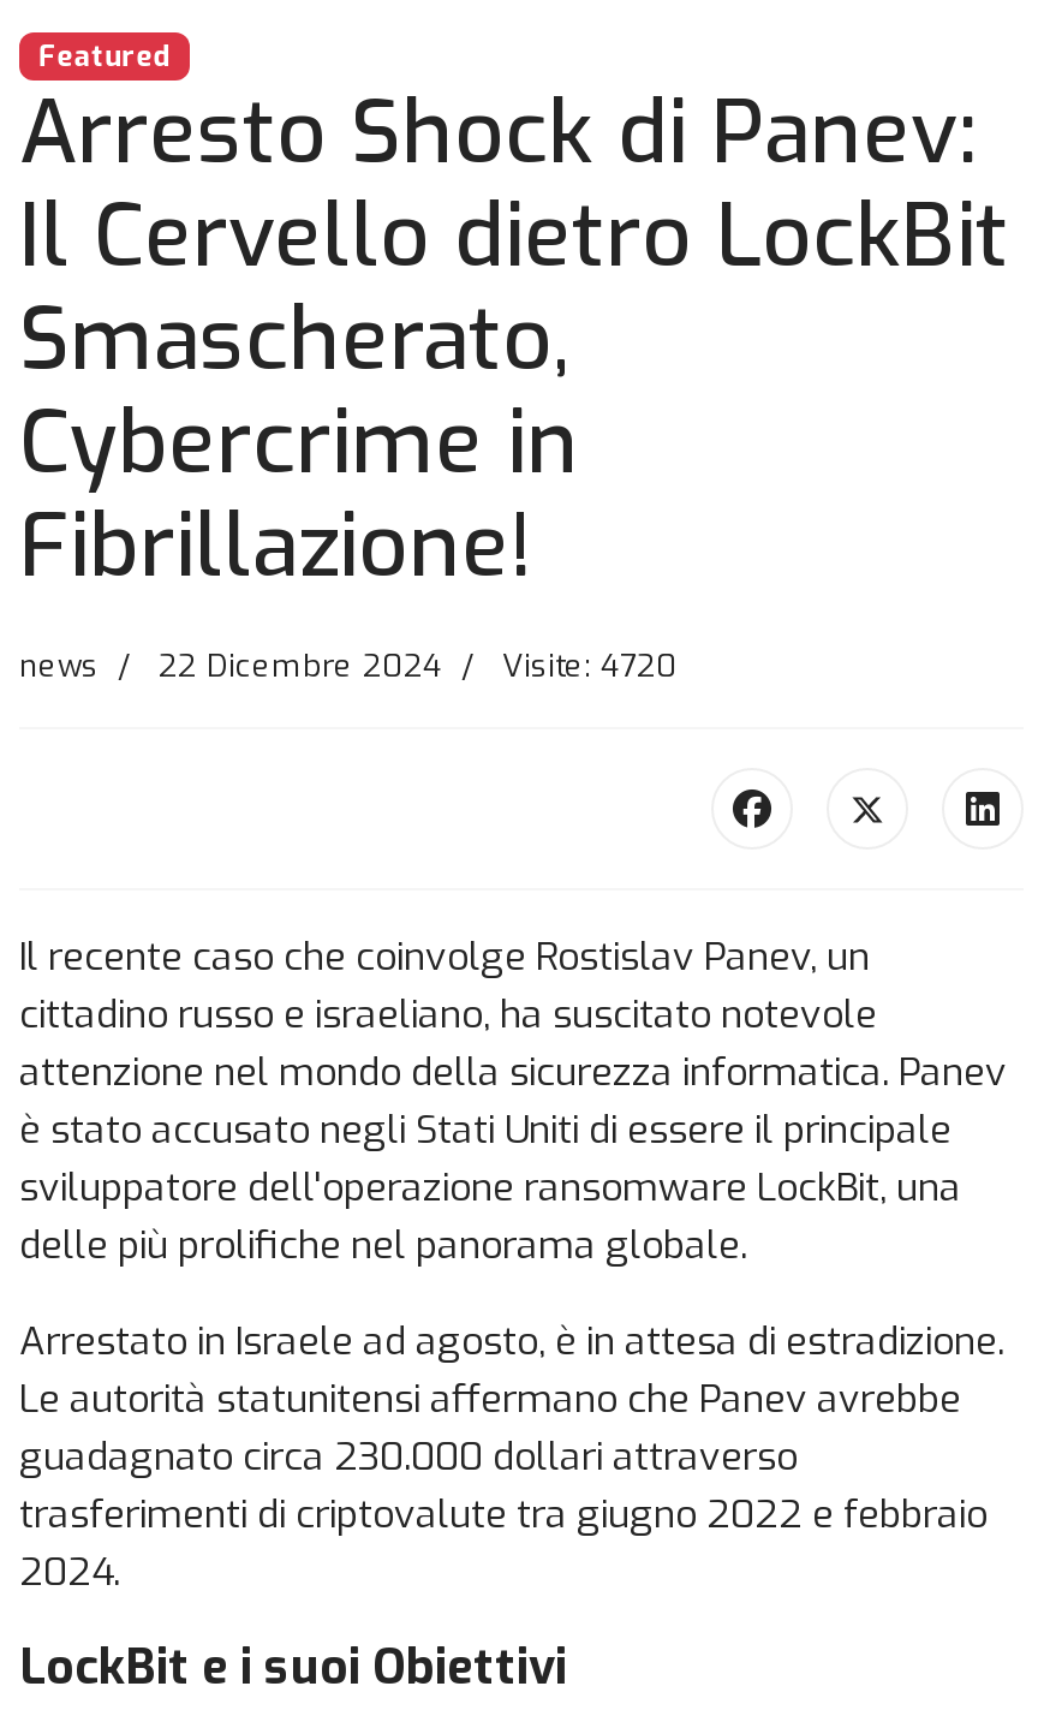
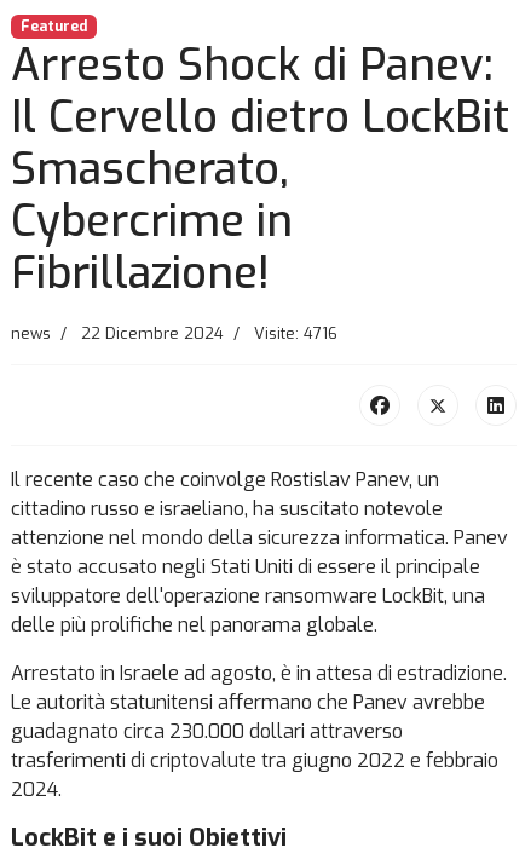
- news 22 Dicembre 2024 Visite: 4720
+ news 22 Dicembre 2024 Visite: 4716
